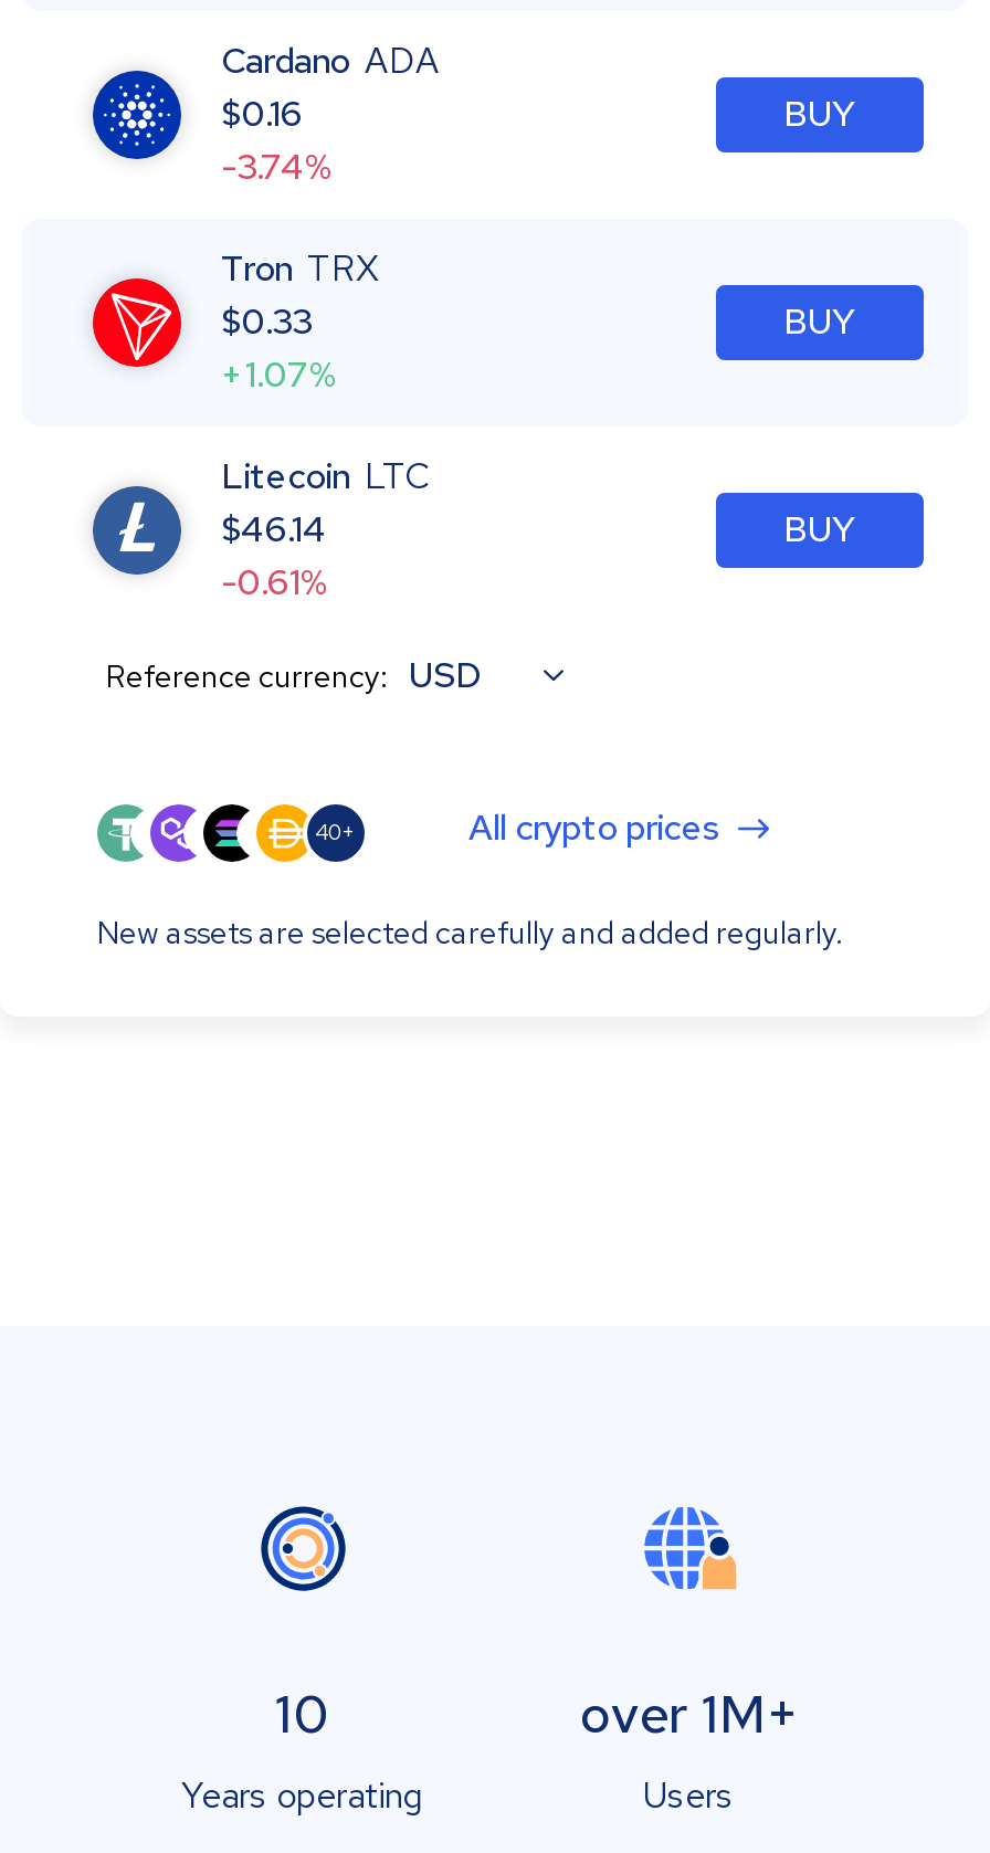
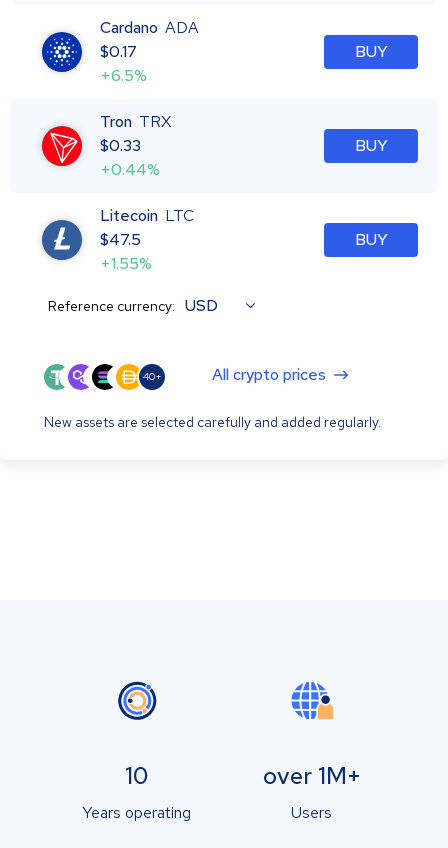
- $0.16
+ $0.17

- -3.74%
+ +6.5%

- +1.07%
+ +0.44%

- $46.14
+ $47.5

- -0.61%
+ +1.55%
